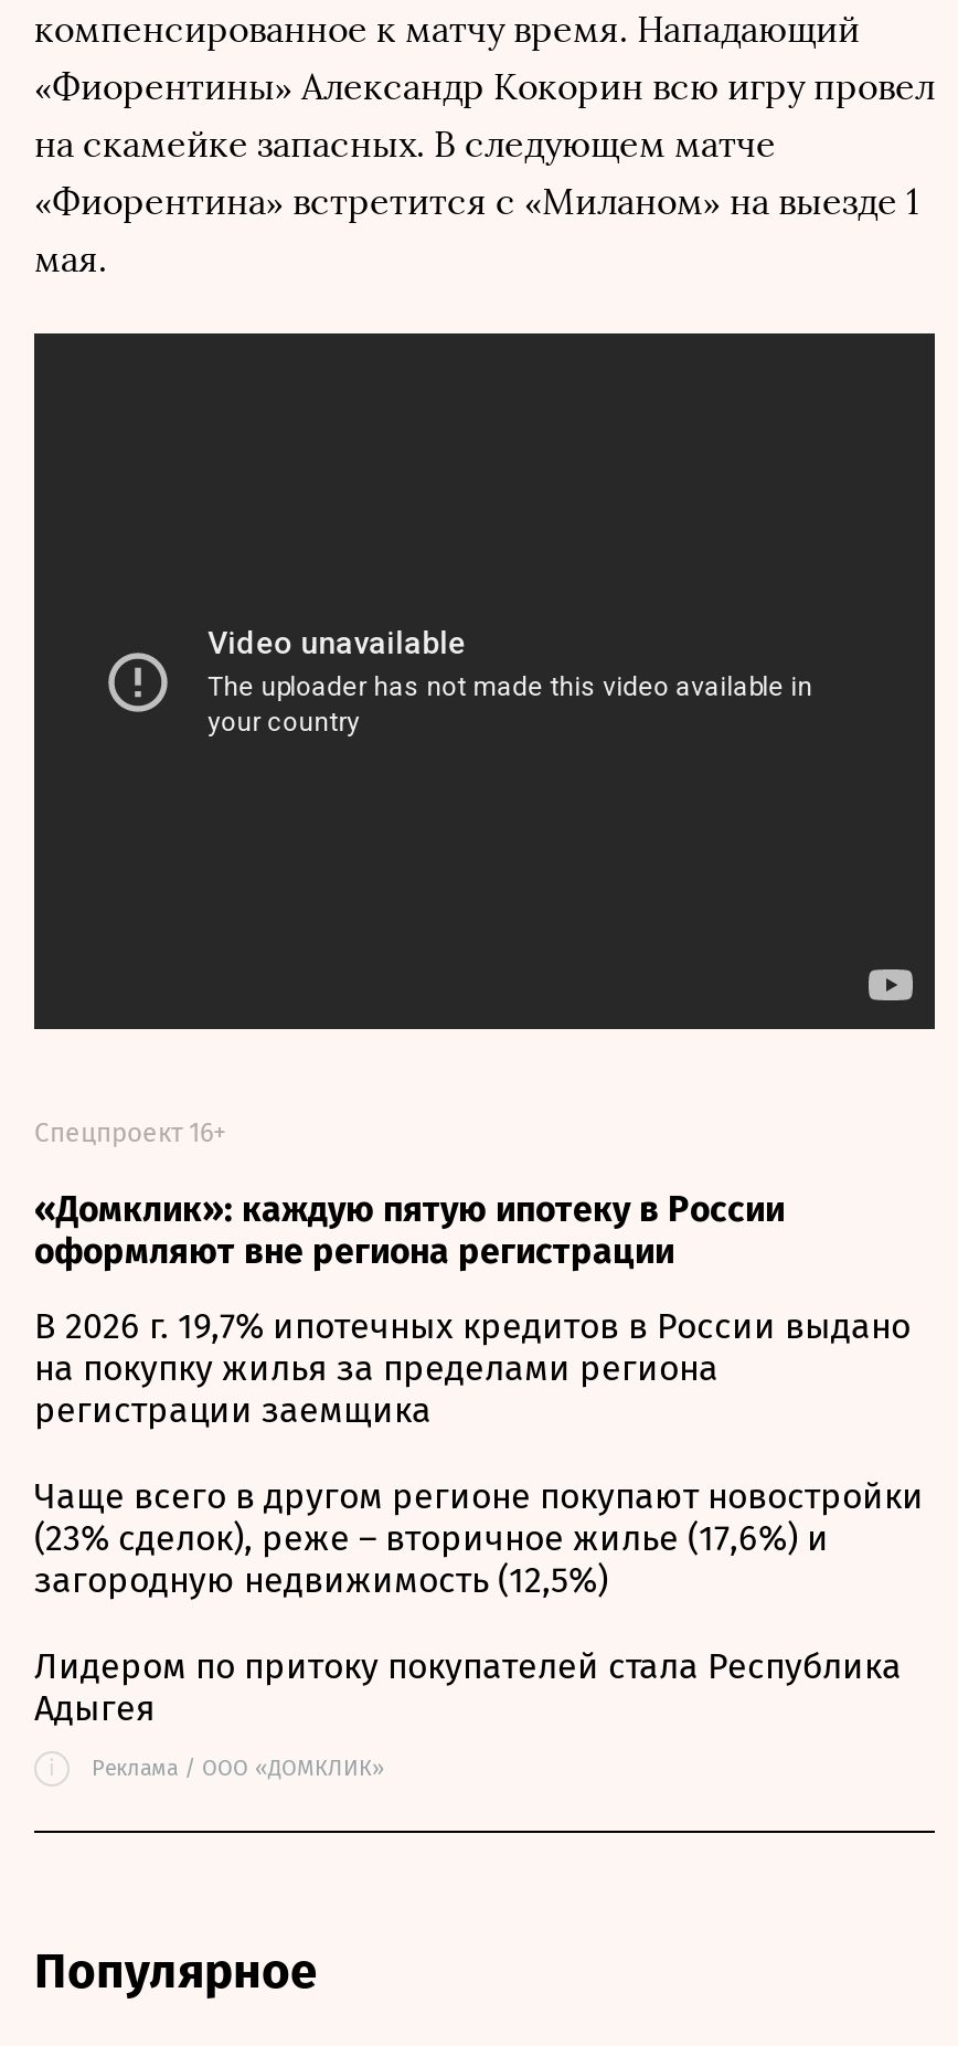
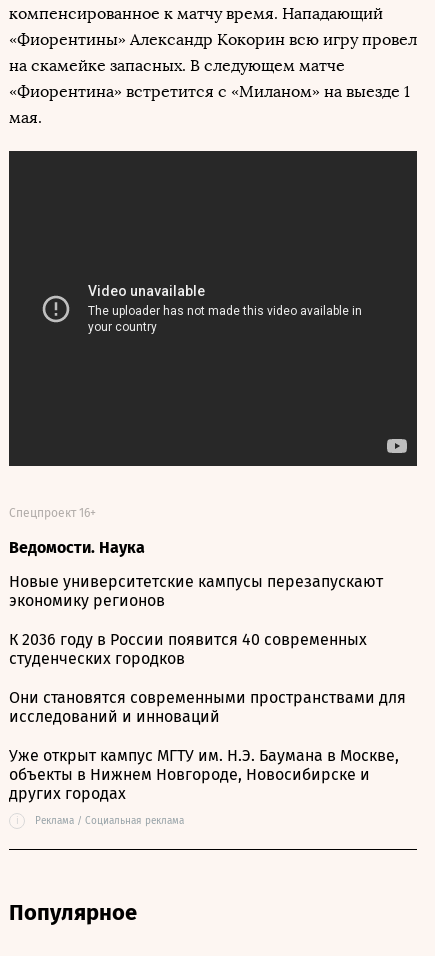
- «Домклик»: каждую пятую ипотеку в России
- оформляют вне региона регистрации
+ Ведомости. Наука

- В 2026 г. 19,7% ипотечных кредитов в России выдано
- на покупку жилья за пределами региона
- регистрации заемщика
- Чаще всего в другом регионе покупают новостройки
- (23% сделок), реже – вторичное жилье (17,6%) и
- загородную недвижимость (12,5%)
- Лидером по притоку покупателей стала Республика
- Адыгея
+ Новые университетские кампусы перезапускают
+ экономику регионов
+ К 2036 году в России появится 40 современных
+ студенческих городков
+ Они становятся современными пространствами для
+ исследований и инноваций
+ Уже открыт кампус МГТУ им. Н.Э. Баумана в Москве,
+ объекты в Нижнем Новгороде, Новосибирске и
+ других городах

- Реклама / ООО «ДОМКЛИК»
+ Реклама / Социальная реклама
